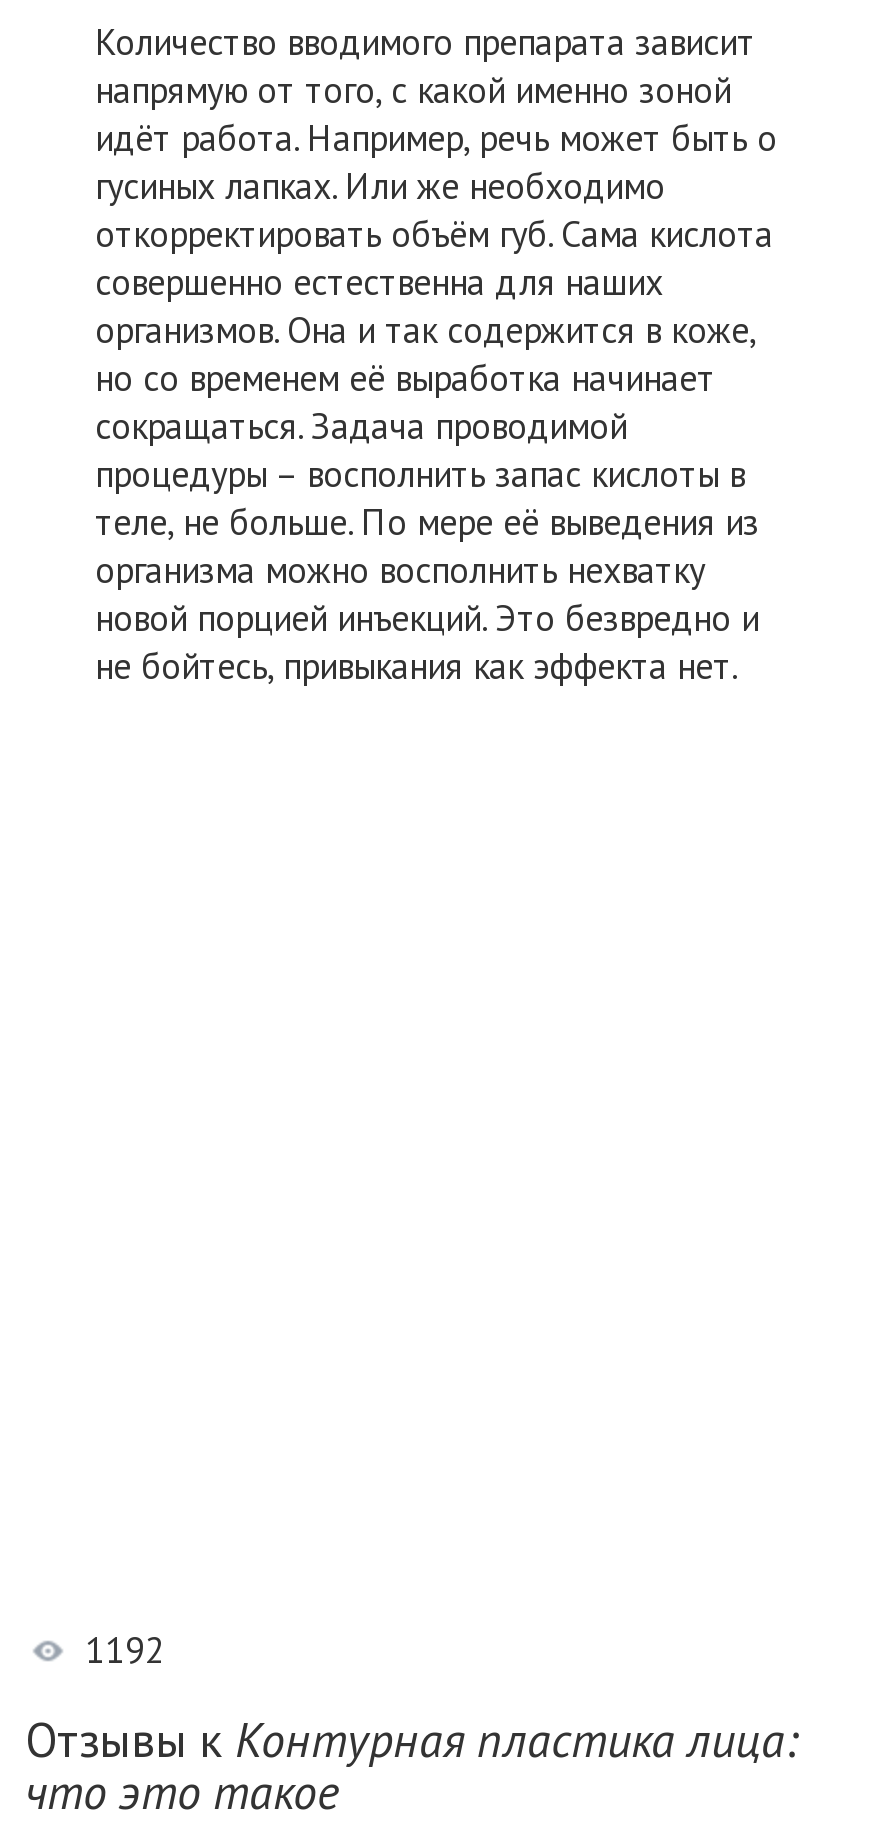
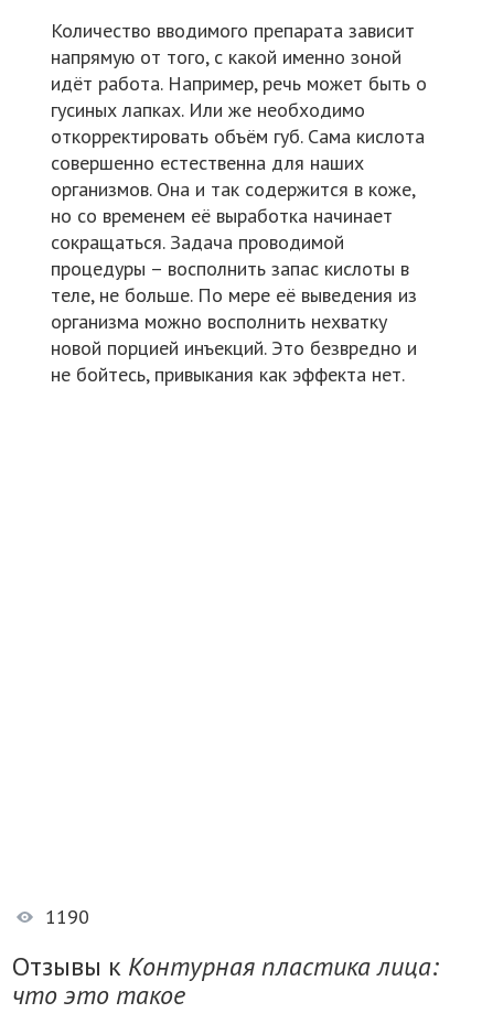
- 1192
+ 1190
